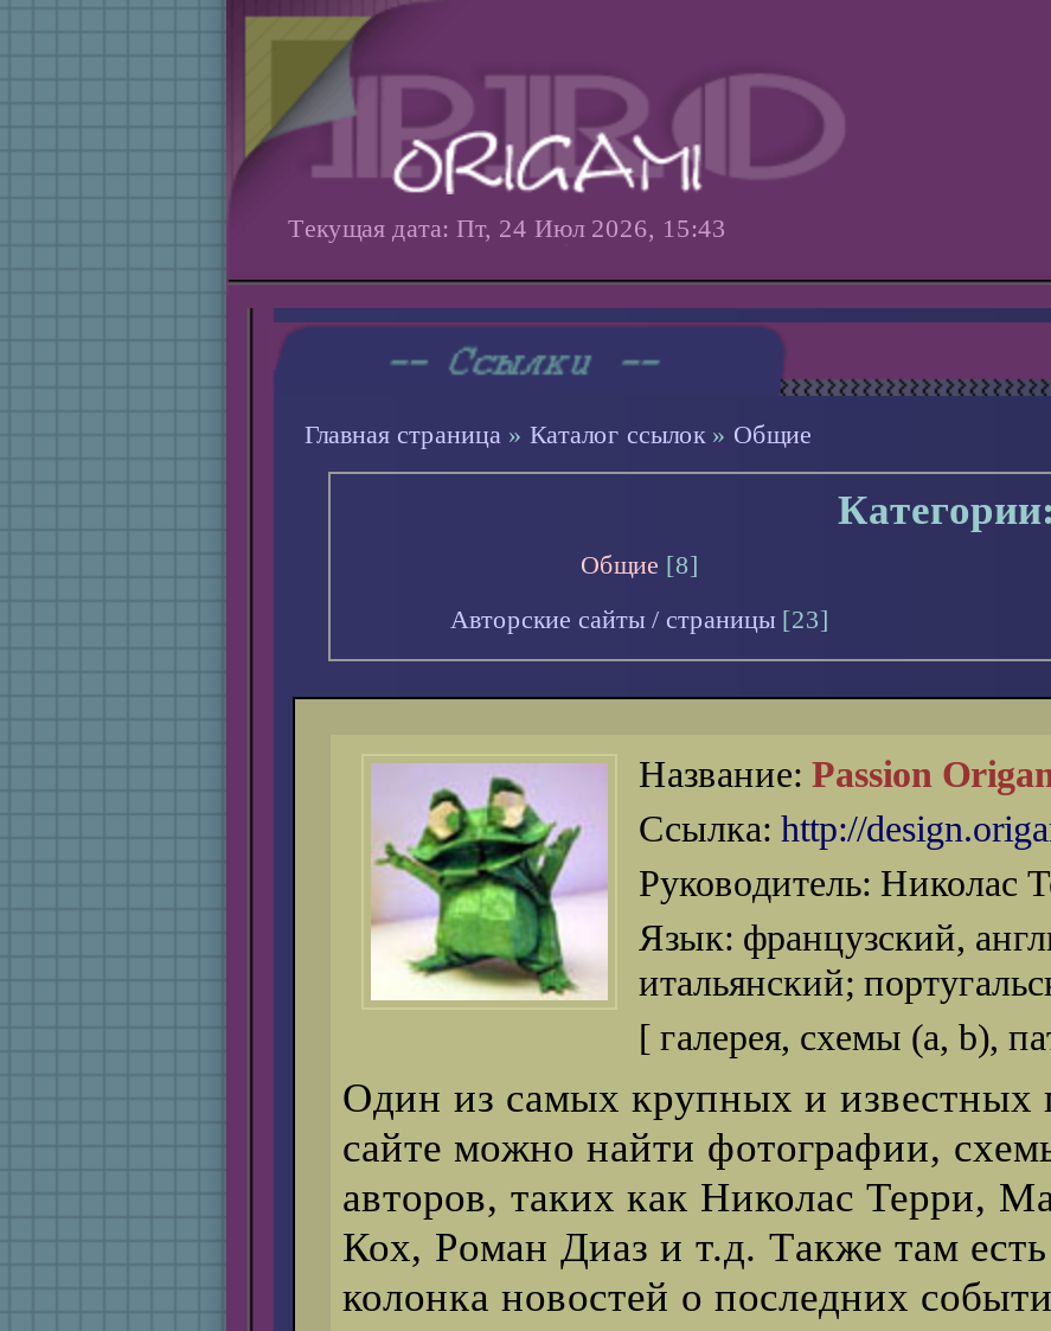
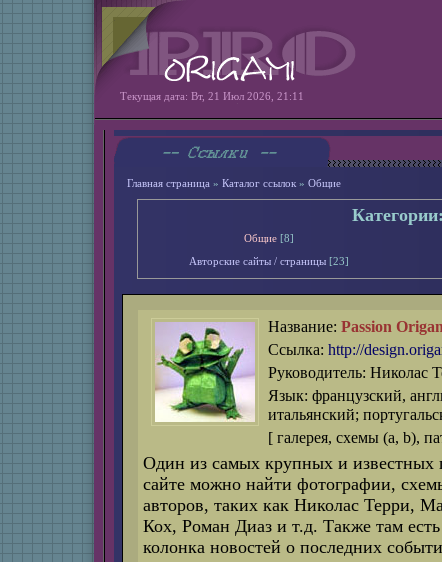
- Текущая дата: Пт, 24 Июл 2026, 15:43
+ Текущая дата: Вт, 21 Июл 2026, 21:11
